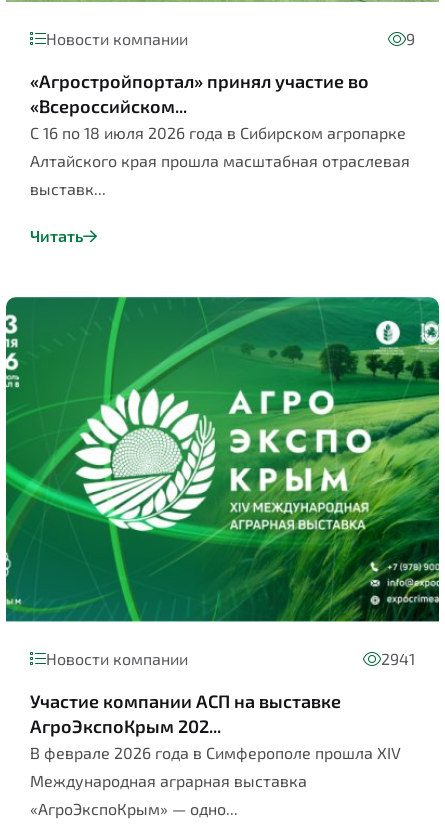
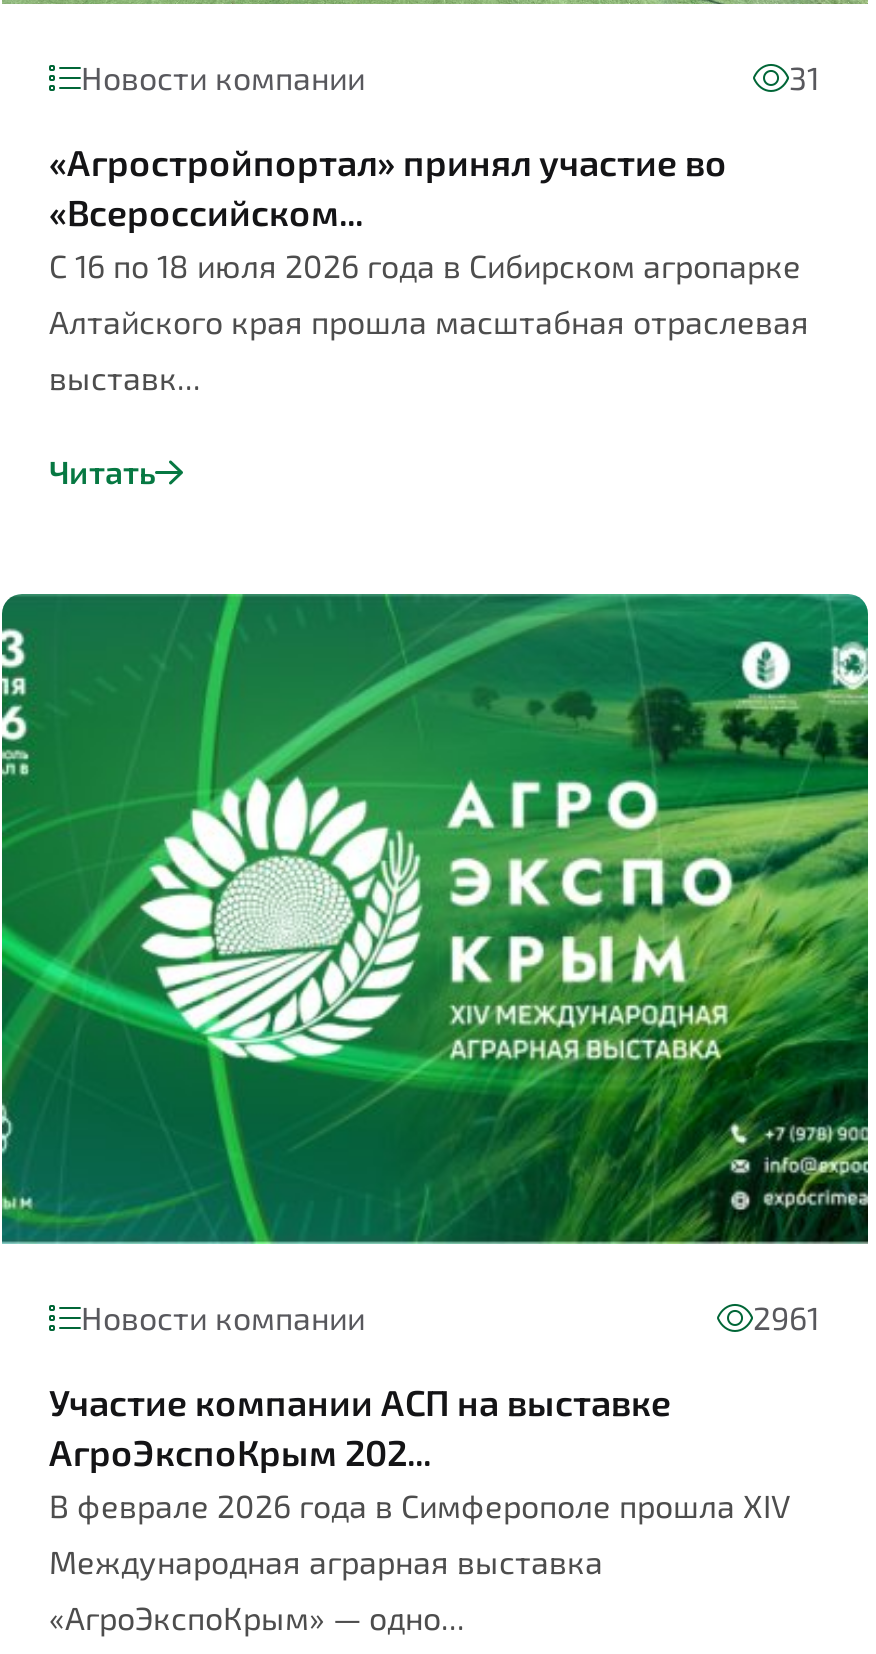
- 9
+ 31

- 2941
+ 2961
